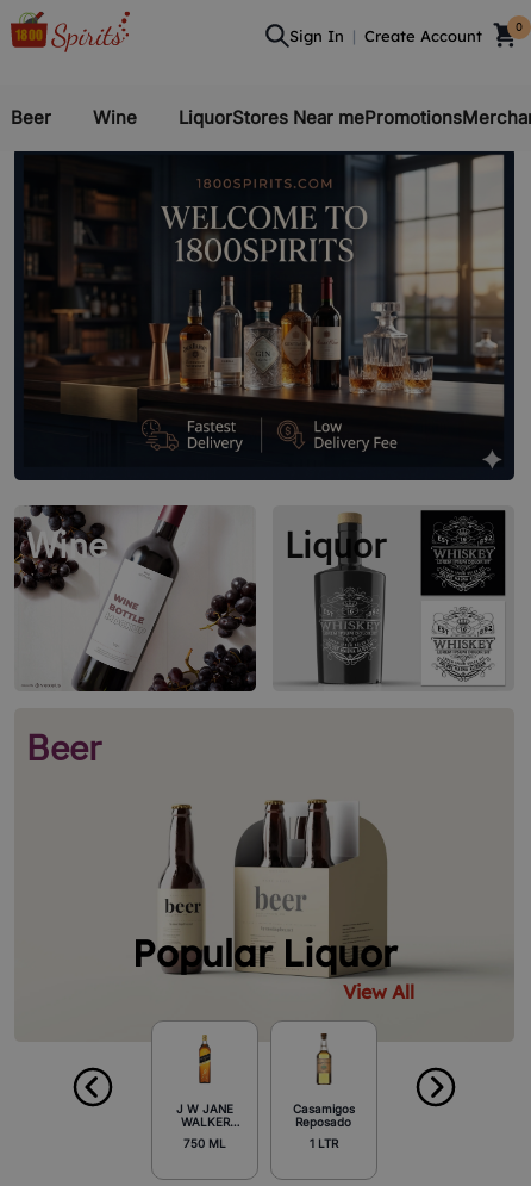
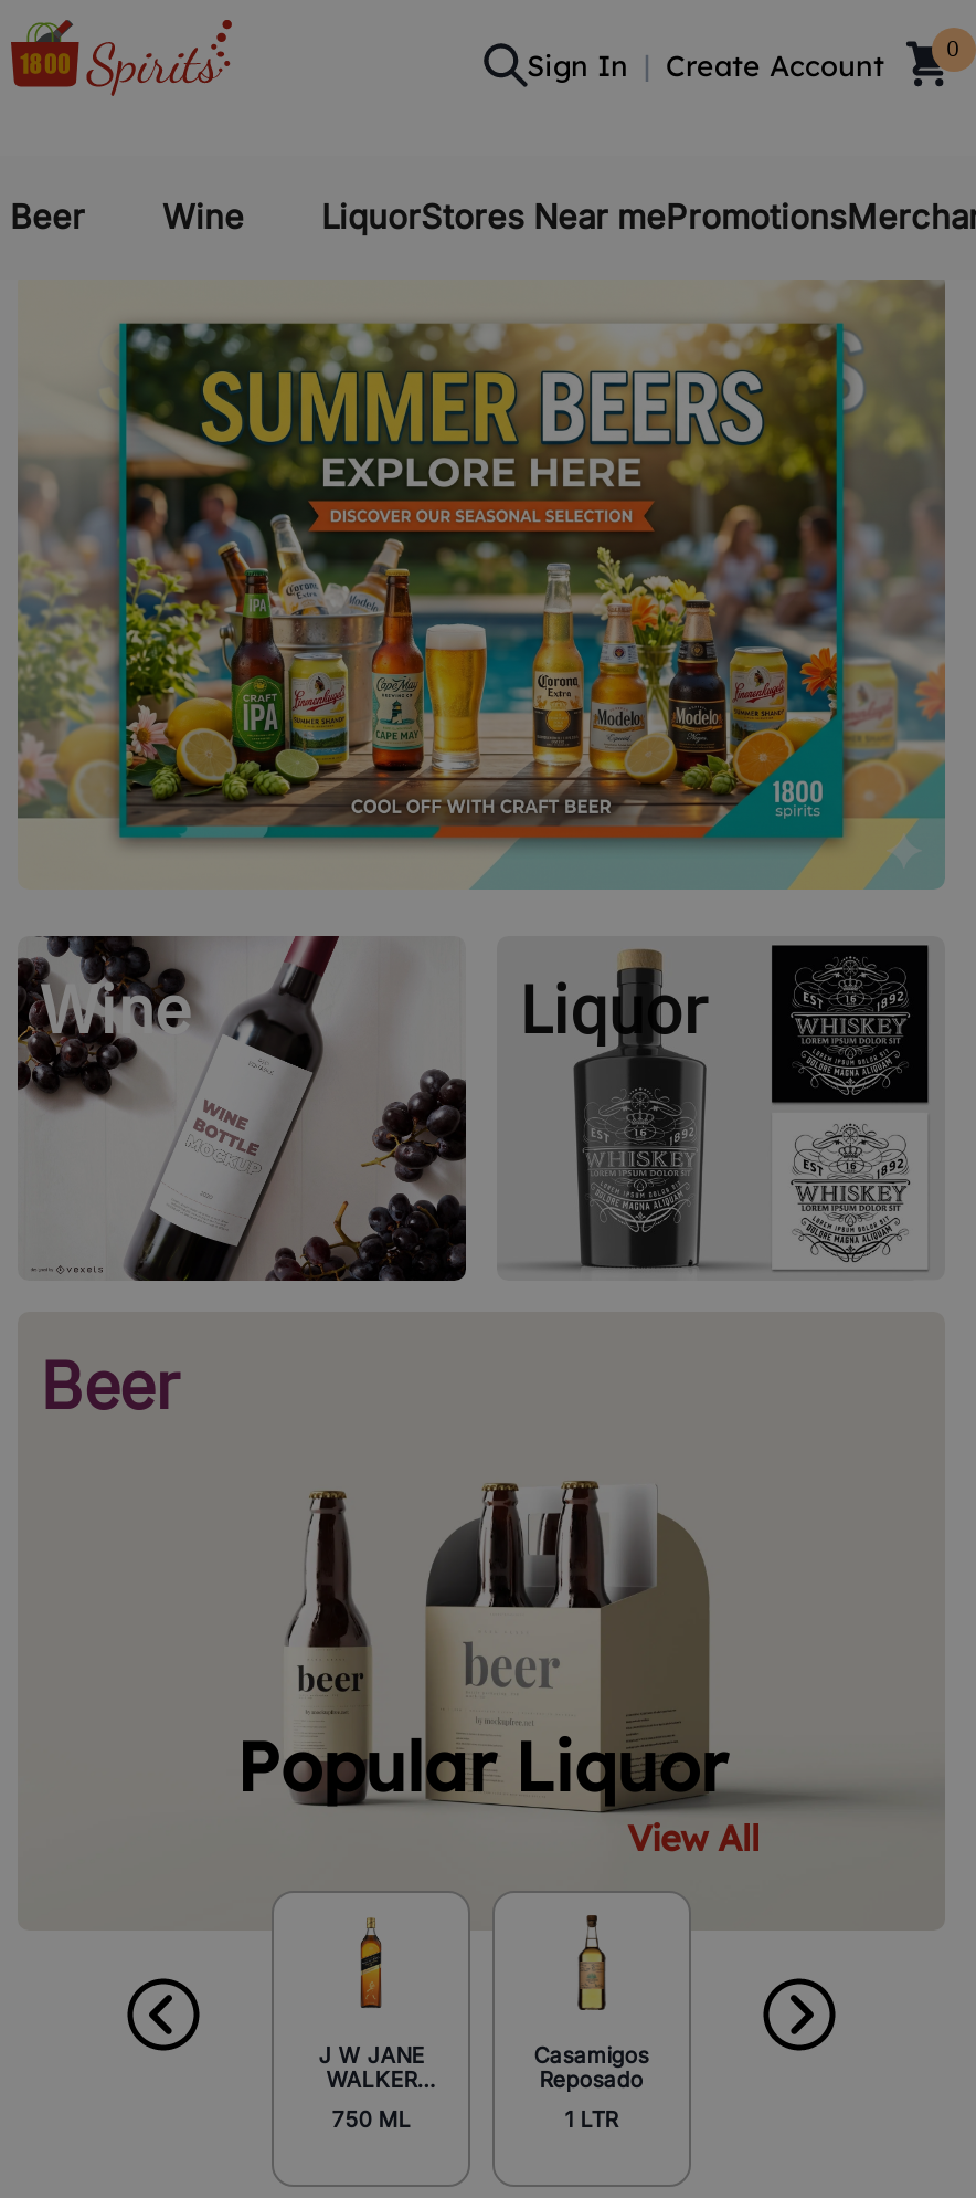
- [image]
+ [image]
